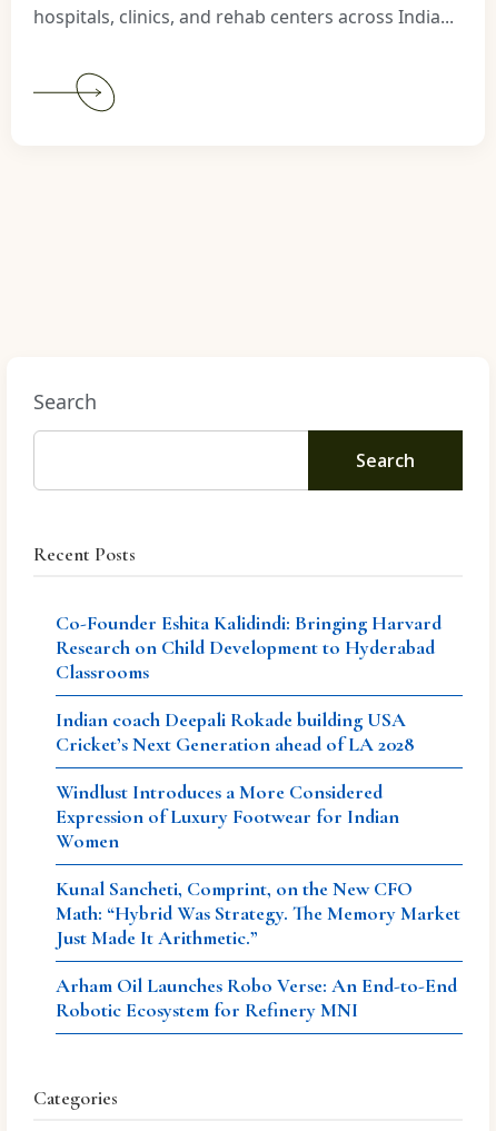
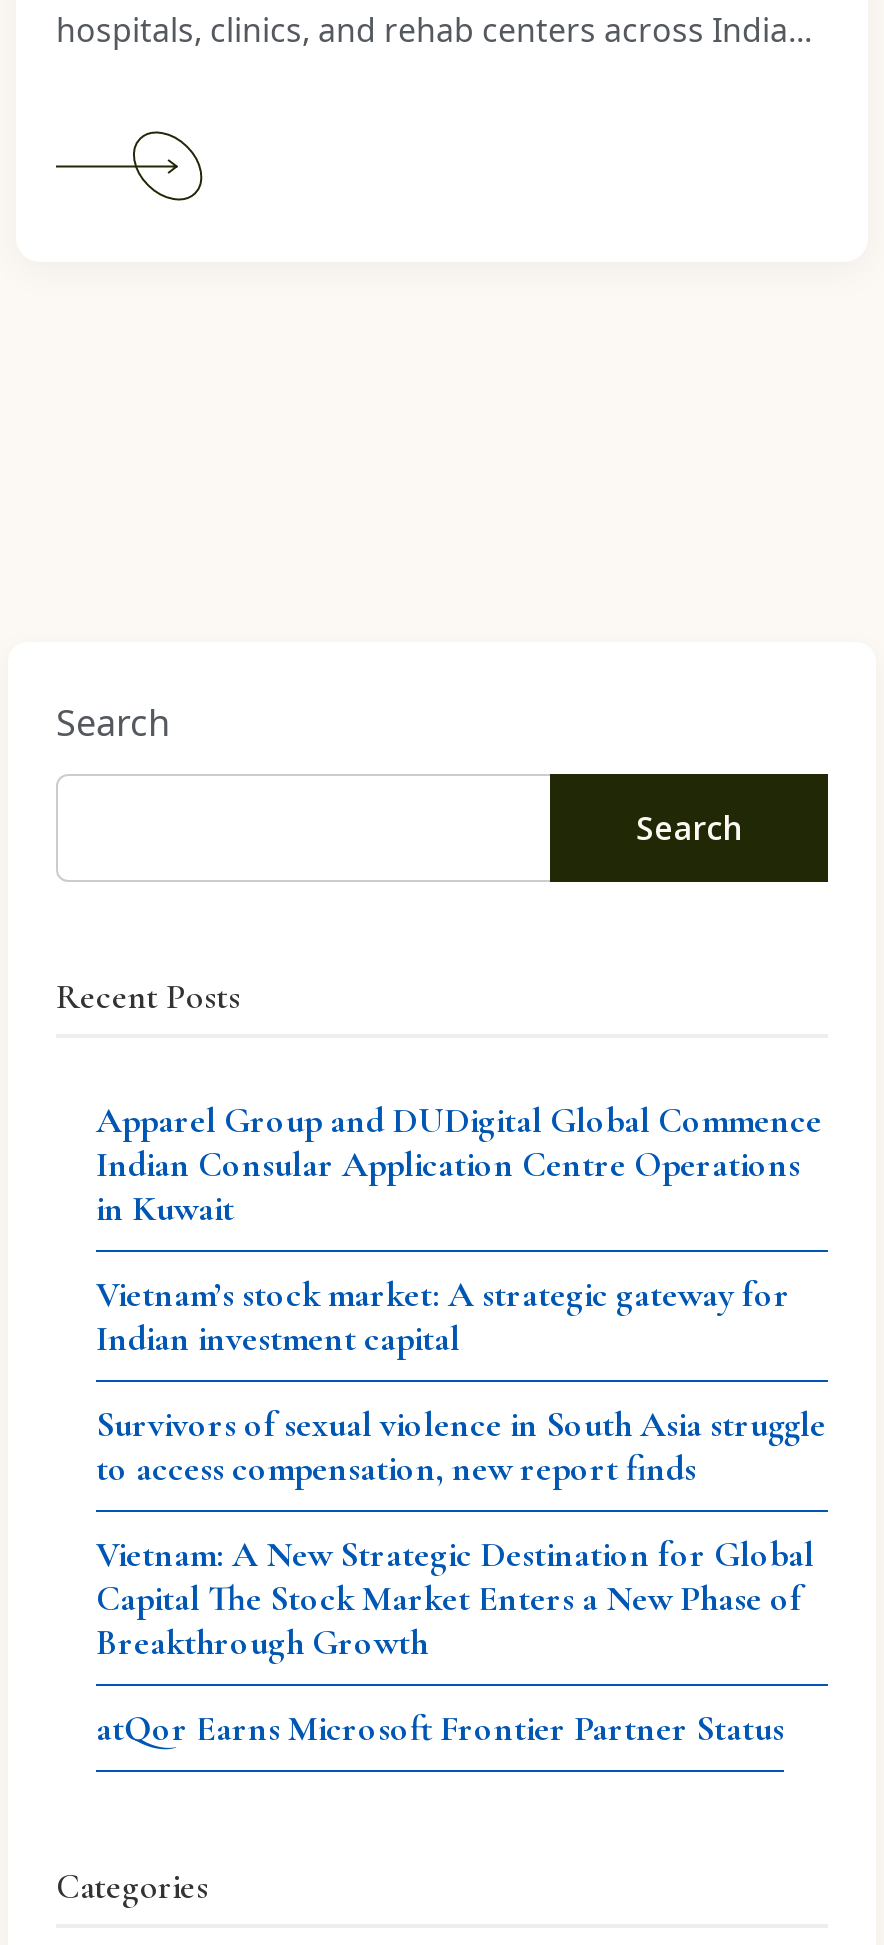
- Co-Founder Eshita Kalidindi: Bringing Harvard
- Research on Child Development to Hyderabad
- Classrooms
+ Apparel Group and DUDigital Global Commence
+ Indian Consular Application Centre Operations
+ in Kuwait

- Indian coach Deepali Rokade building USA
- Cricket’s Next Generation ahead of LA 2028
+ Vietnam’s stock market: A strategic gateway for
+ Indian investment capital

- Windlust Introduces a More Considered
- Expression of Luxury Footwear for Indian
- Women
+ Survivors of sexual violence in South Asia struggle
+ to access compensation, new report finds

- Kunal Sancheti, Comprint, on the New CFO
- Math: “Hybrid Was Strategy. The Memory Market
- Just Made It Arithmetic.”
+ Vietnam: A New Strategic Destination for Global
+ Capital The Stock Market Enters a New Phase of
+ Breakthrough Growth

- Arham Oil Launches Robo Verse: An End-to-End
- Robotic Ecosystem for Refinery MNI
+ atQor Earns Microsoft Frontier Partner Status
